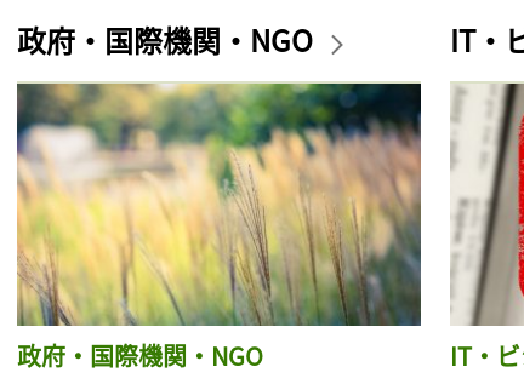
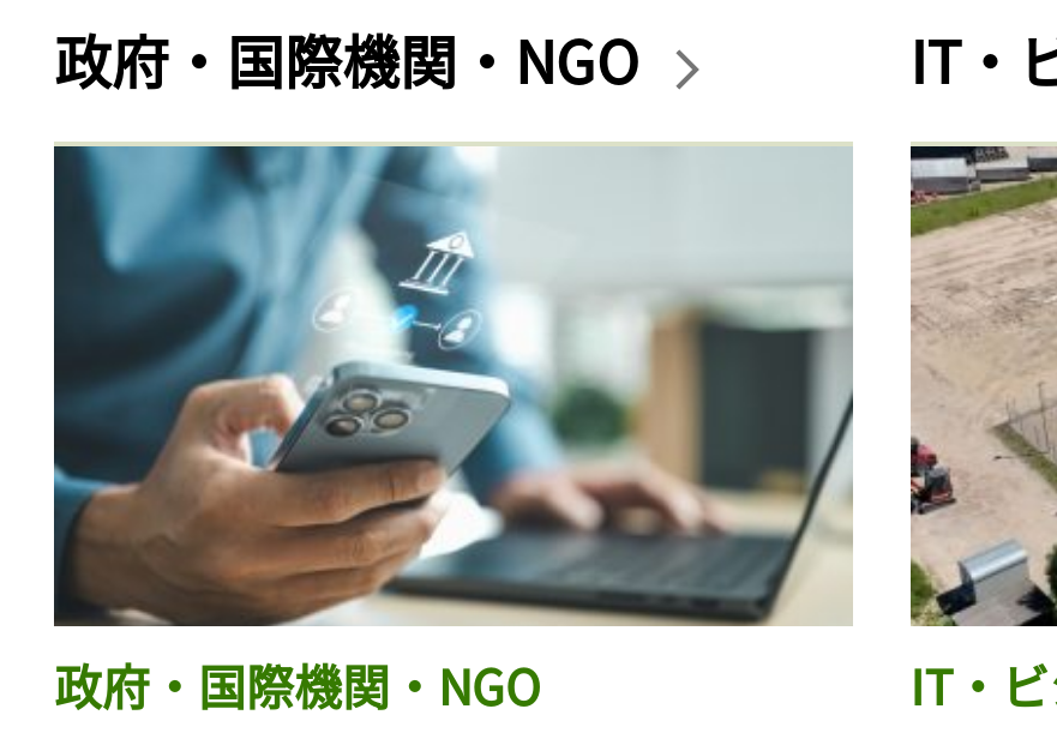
- [image]
+ [image]

- [image]
+ [image]
